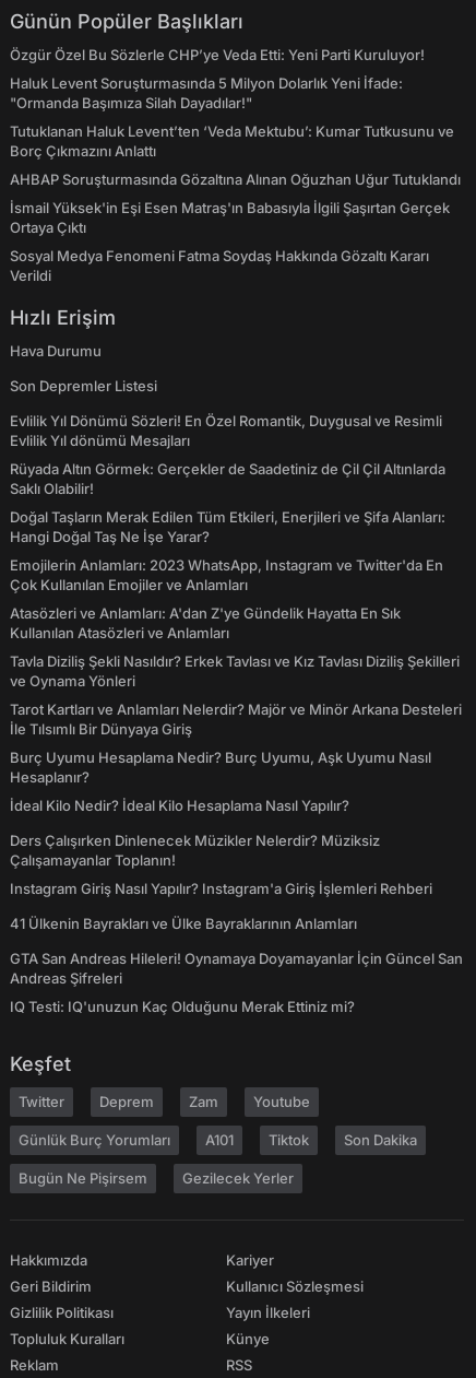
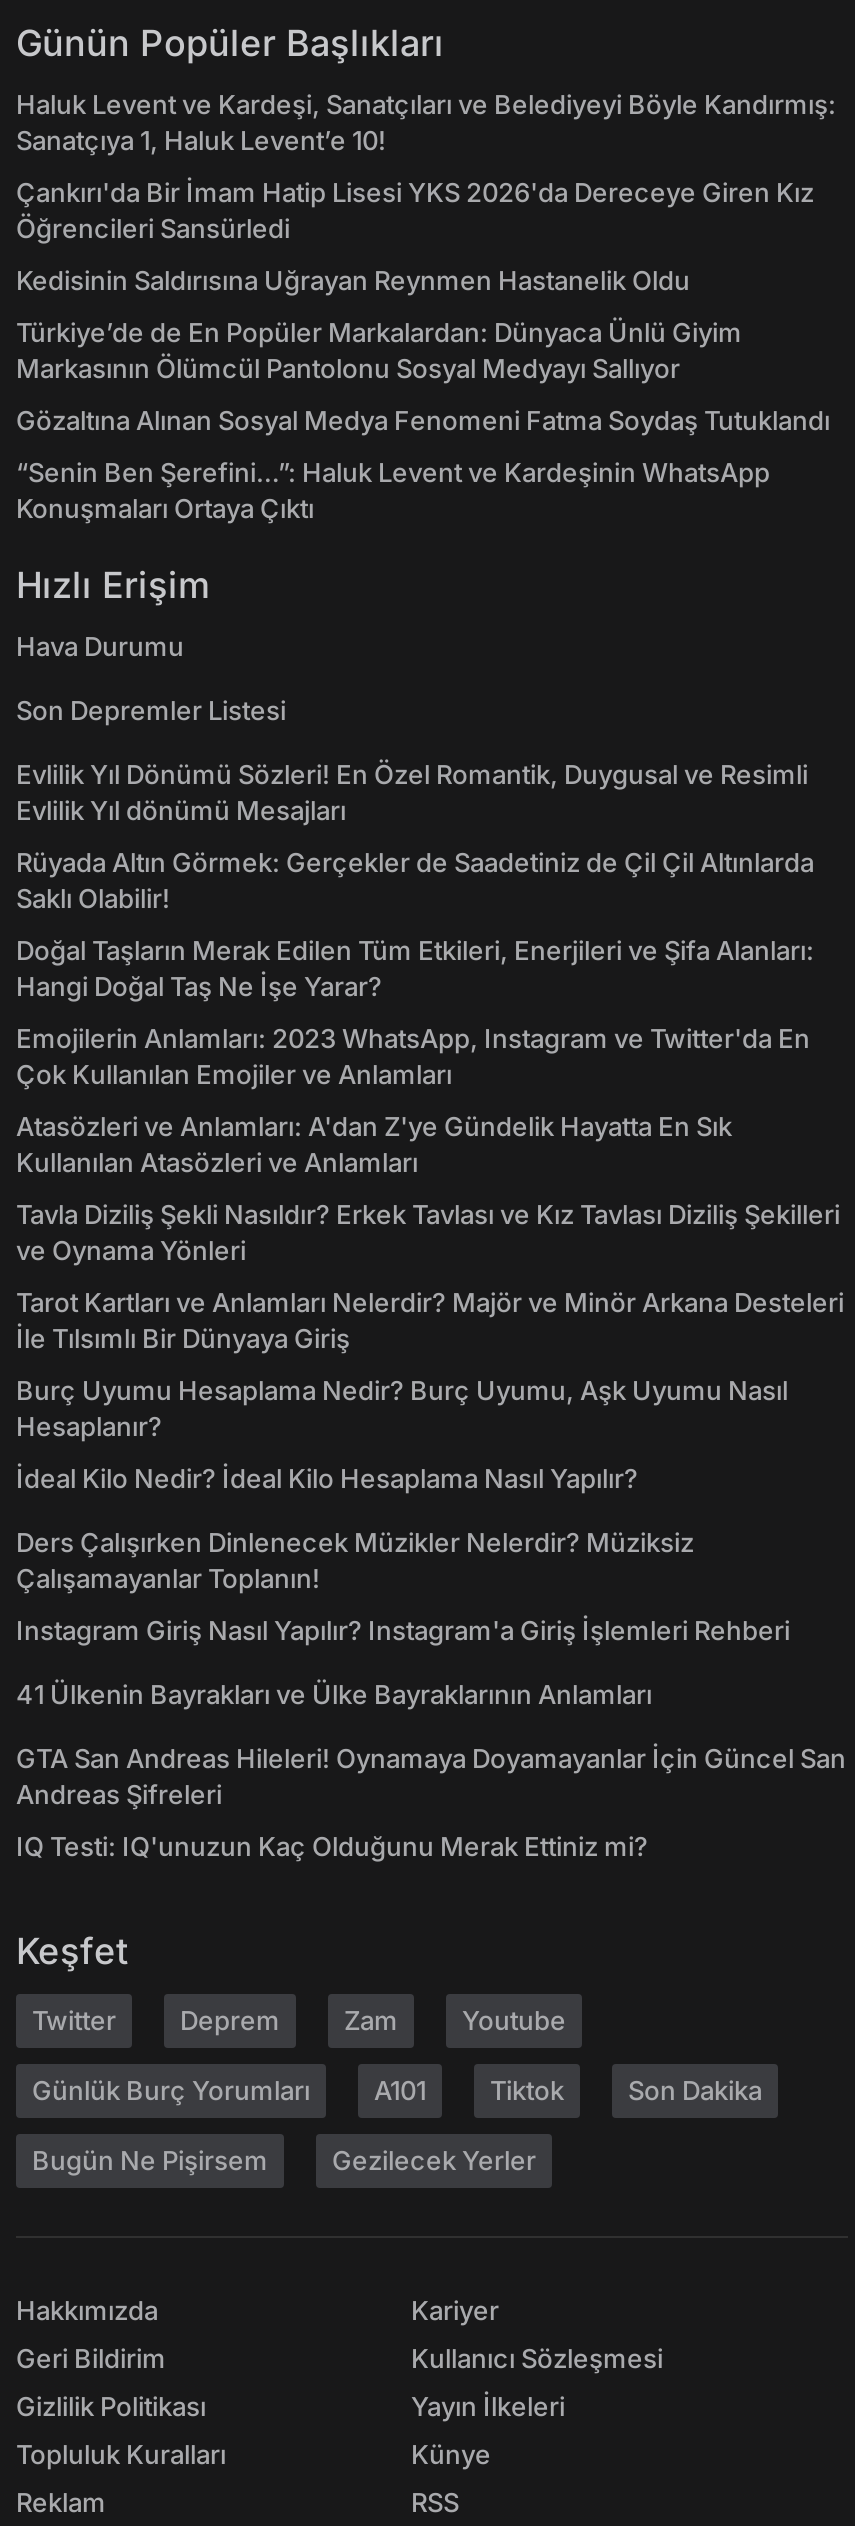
- Özgür Özel Bu Sözlerle CHP’ye Veda Etti: Yeni Parti Kuruluyor!
+ Haluk Levent ve Kardeşi, Sanatçıları ve Belediyeyi Böyle Kandırmış:
+ Sanatçıya 1, Haluk Levent’e 10!

- Haluk Levent Soruşturmasında 5 Milyon Dolarlık Yeni İfade:
- "Ormanda Başımıza Silah Dayadılar!"
+ Çankırı'da Bir İmam Hatip Lisesi YKS 2026'da Dereceye Giren Kız
+ Öğrencileri Sansürledi

- Tutuklanan Haluk Levent’ten ‘Veda Mektubu’: Kumar Tutkusunu ve
- Borç Çıkmazını Anlattı
+ Kedisinin Saldırısına Uğrayan Reynmen Hastanelik Oldu

- AHBAP Soruşturmasında Gözaltına Alınan Oğuzhan Uğur Tutuklandı
+ Türkiye’de de En Popüler Markalardan: Dünyaca Ünlü Giyim
+ Markasının Ölümcül Pantolonu Sosyal Medyayı Sallıyor

- İsmail Yüksek'in Eşi Esen Matraş'ın Babasıyla İlgili Şaşırtan Gerçek
- Ortaya Çıktı
+ Gözaltına Alınan Sosyal Medya Fenomeni Fatma Soydaş Tutuklandı

- Sosyal Medya Fenomeni Fatma Soydaş Hakkında Gözaltı Kararı
- Verildi
+ “Senin Ben Şerefini…”: Haluk Levent ve Kardeşinin WhatsApp
+ Konuşmaları Ortaya Çıktı
